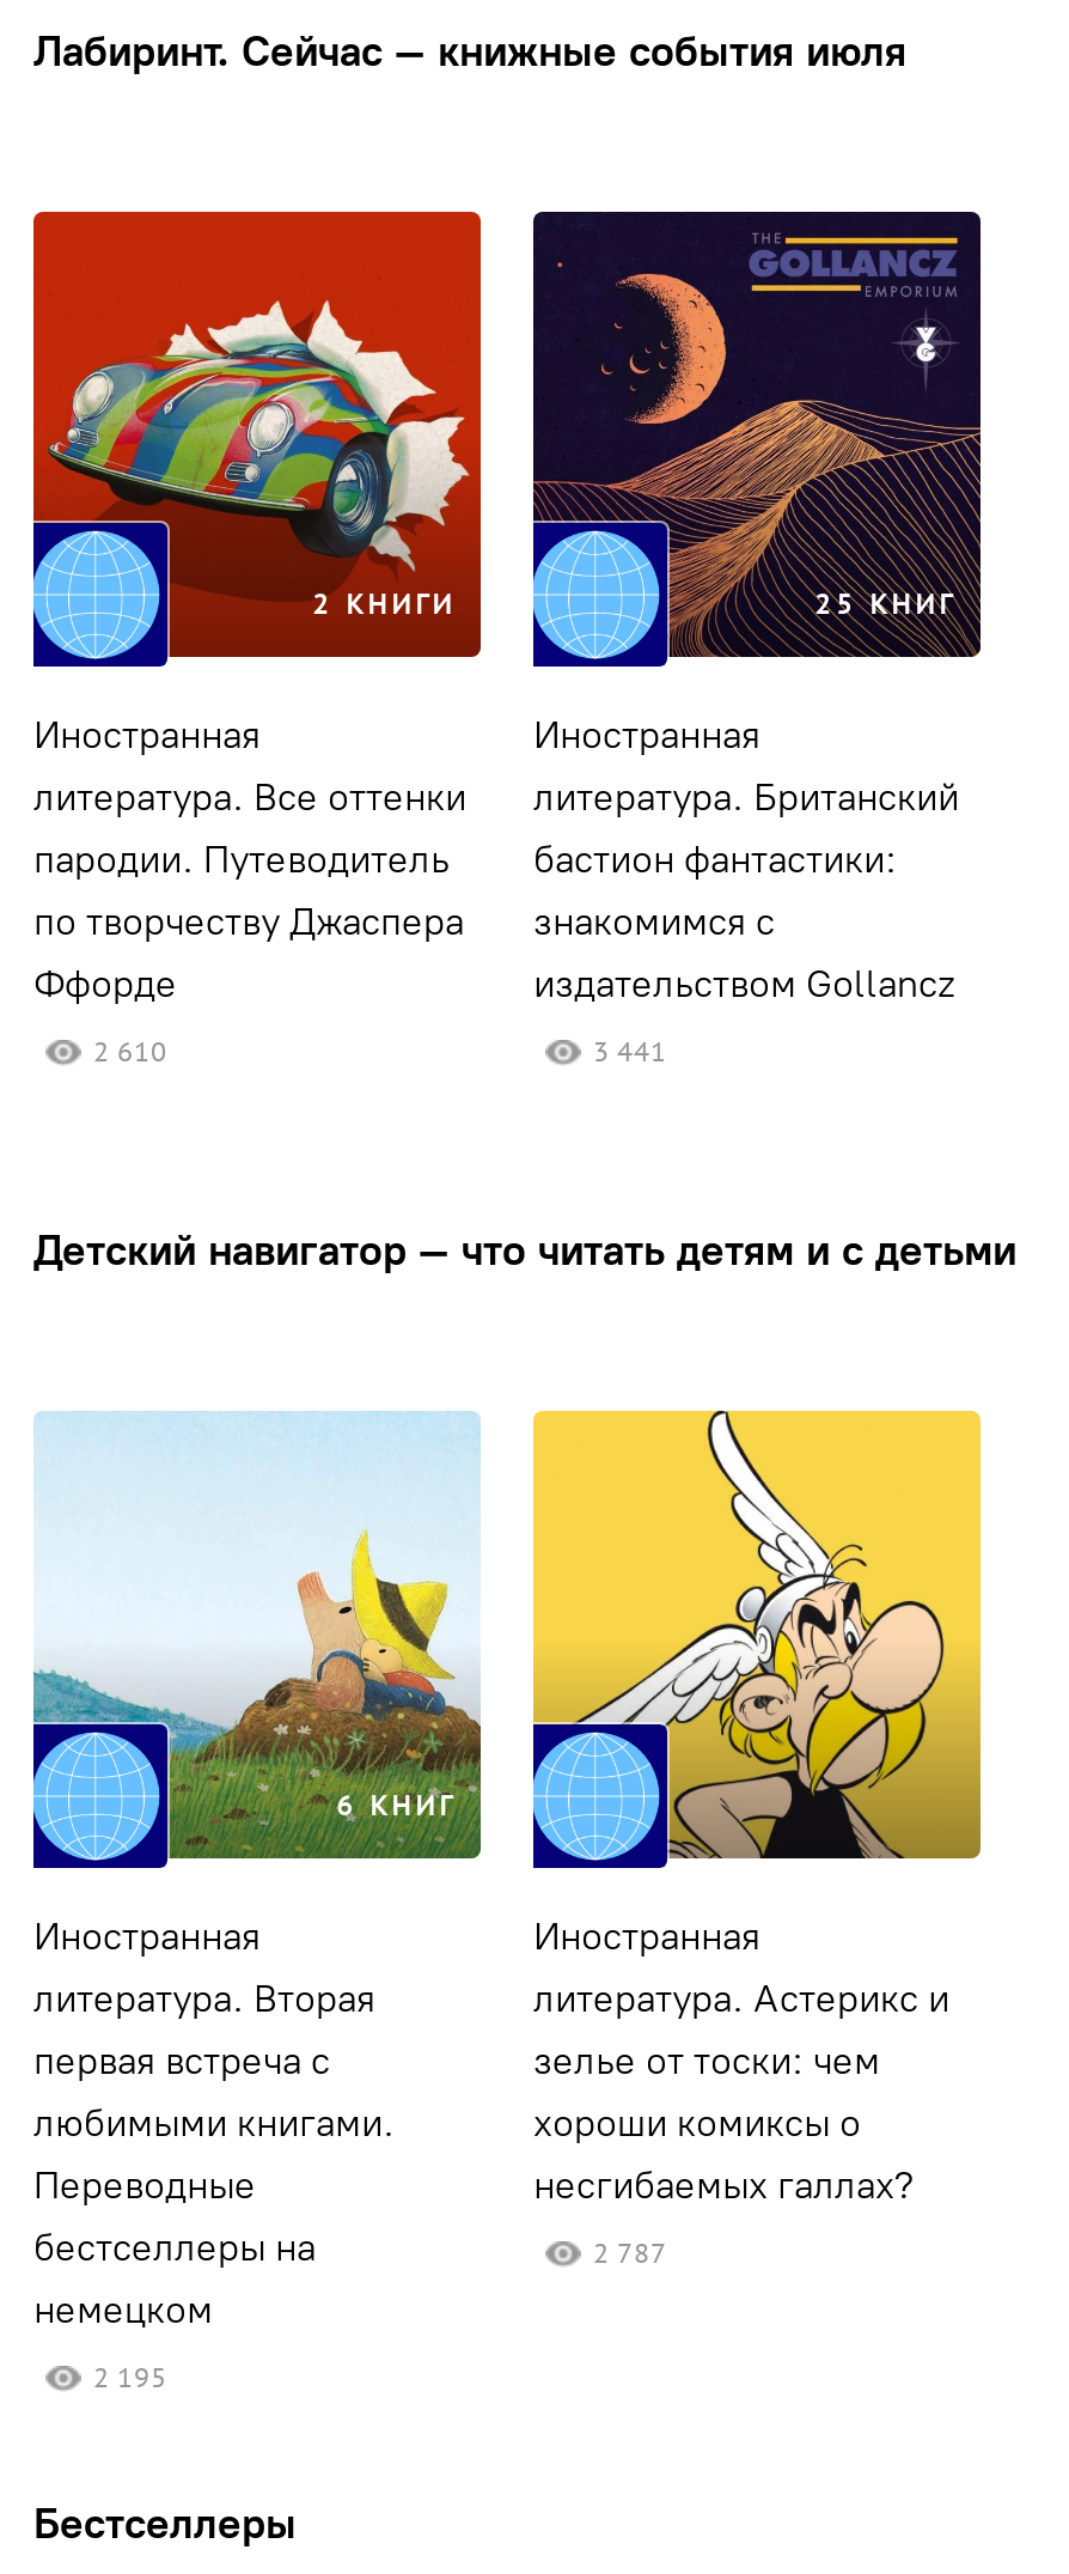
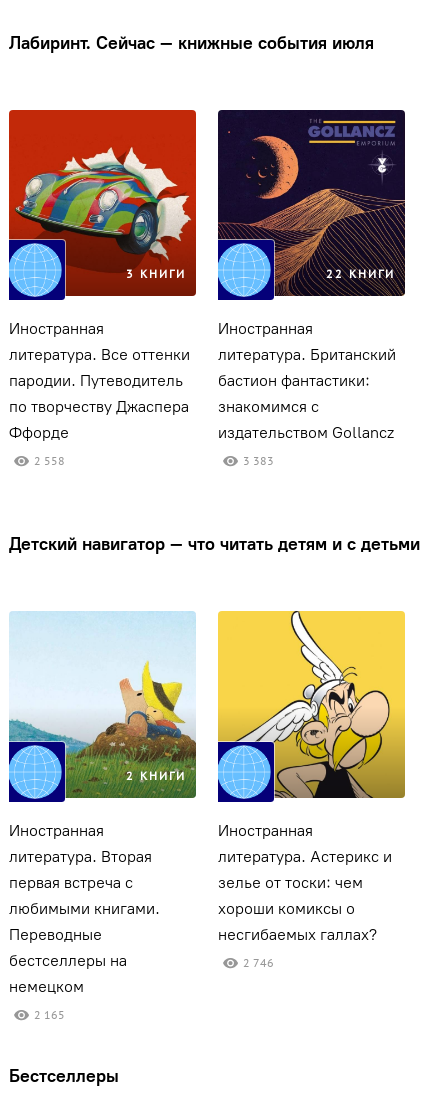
- 2 КНИГИ
+ 3 КНИГИ

- 25 КНИГ
+ 22 КНИГИ

- 2 610
+ 2 558

- 3 441
+ 3 383

- 6 КНИГ
+ 2 КНИГИ

- 2 787
+ 2 746

- 2 195
+ 2 165
